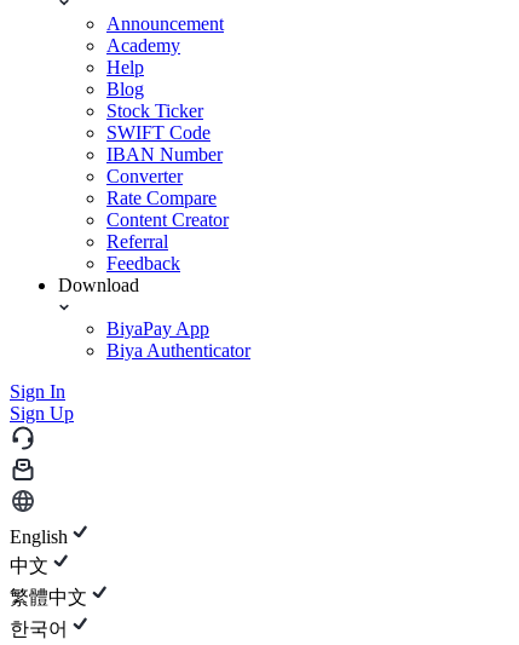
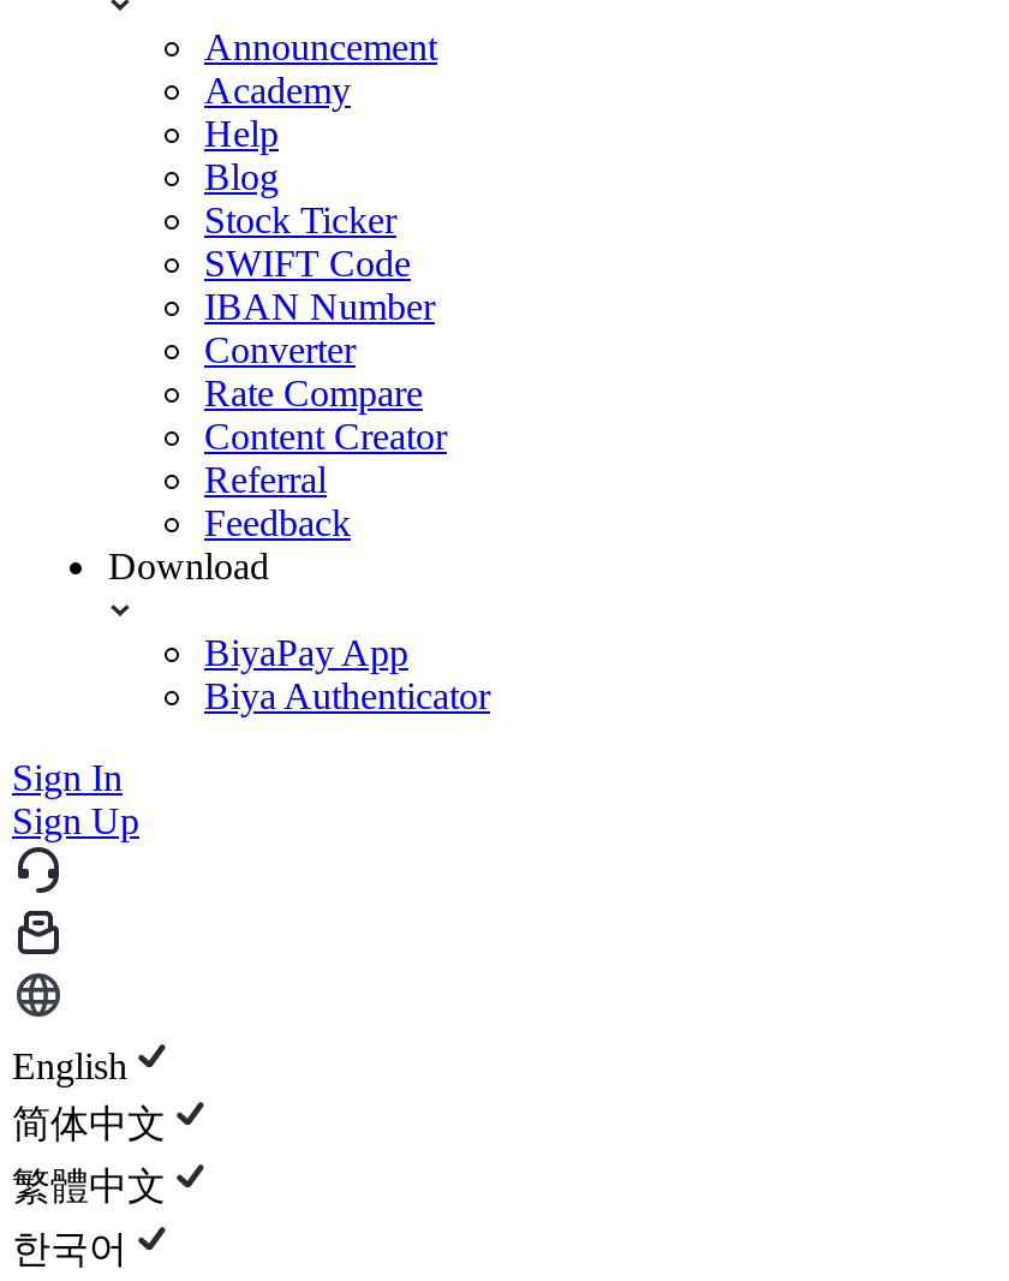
- 中文
+ 简体中文
